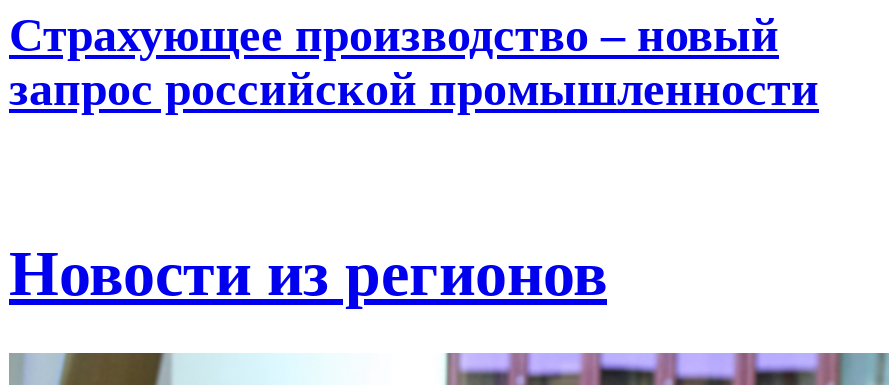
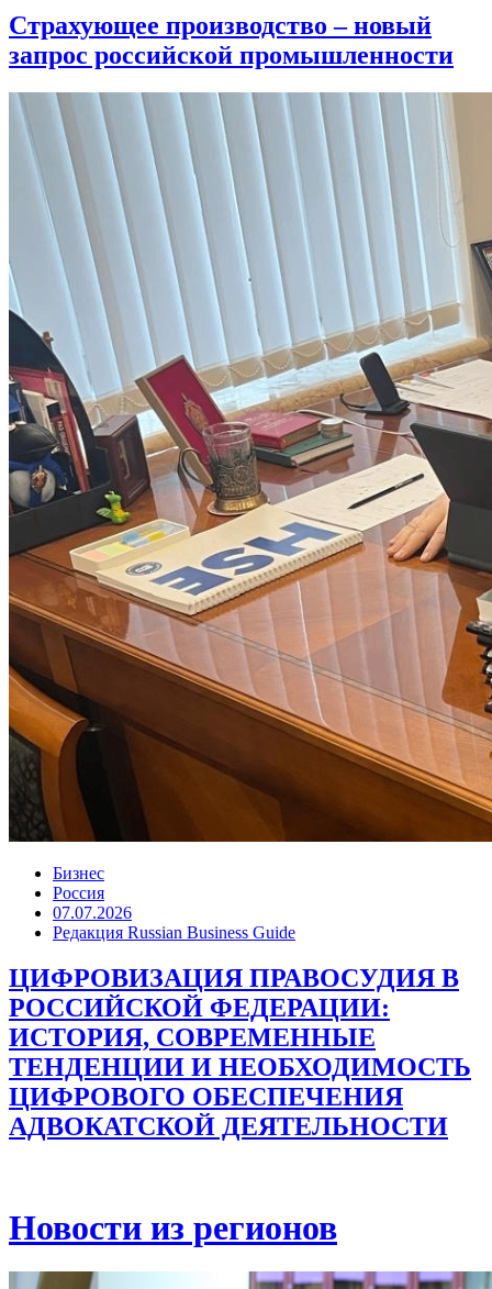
+ [image]
+ Бизнес
+ Россия
+ 07.07.2026
+ Редакция Russian Business Guide
+ ЦИФРОВИЗАЦИЯ ПРАВОСУДИЯ В
+ РОССИЙСКОЙ ФЕДЕРАЦИИ:
+ ИСТОРИЯ, СОВРЕМЕННЫЕ
+ ТЕНДЕНЦИИ И НЕОБХОДИМОСТЬ
+ ЦИФРОВОГО ОБЕСПЕЧЕНИЯ
+ АДВОКАТСКОЙ ДЕЯТЕЛЬНОСТИ
